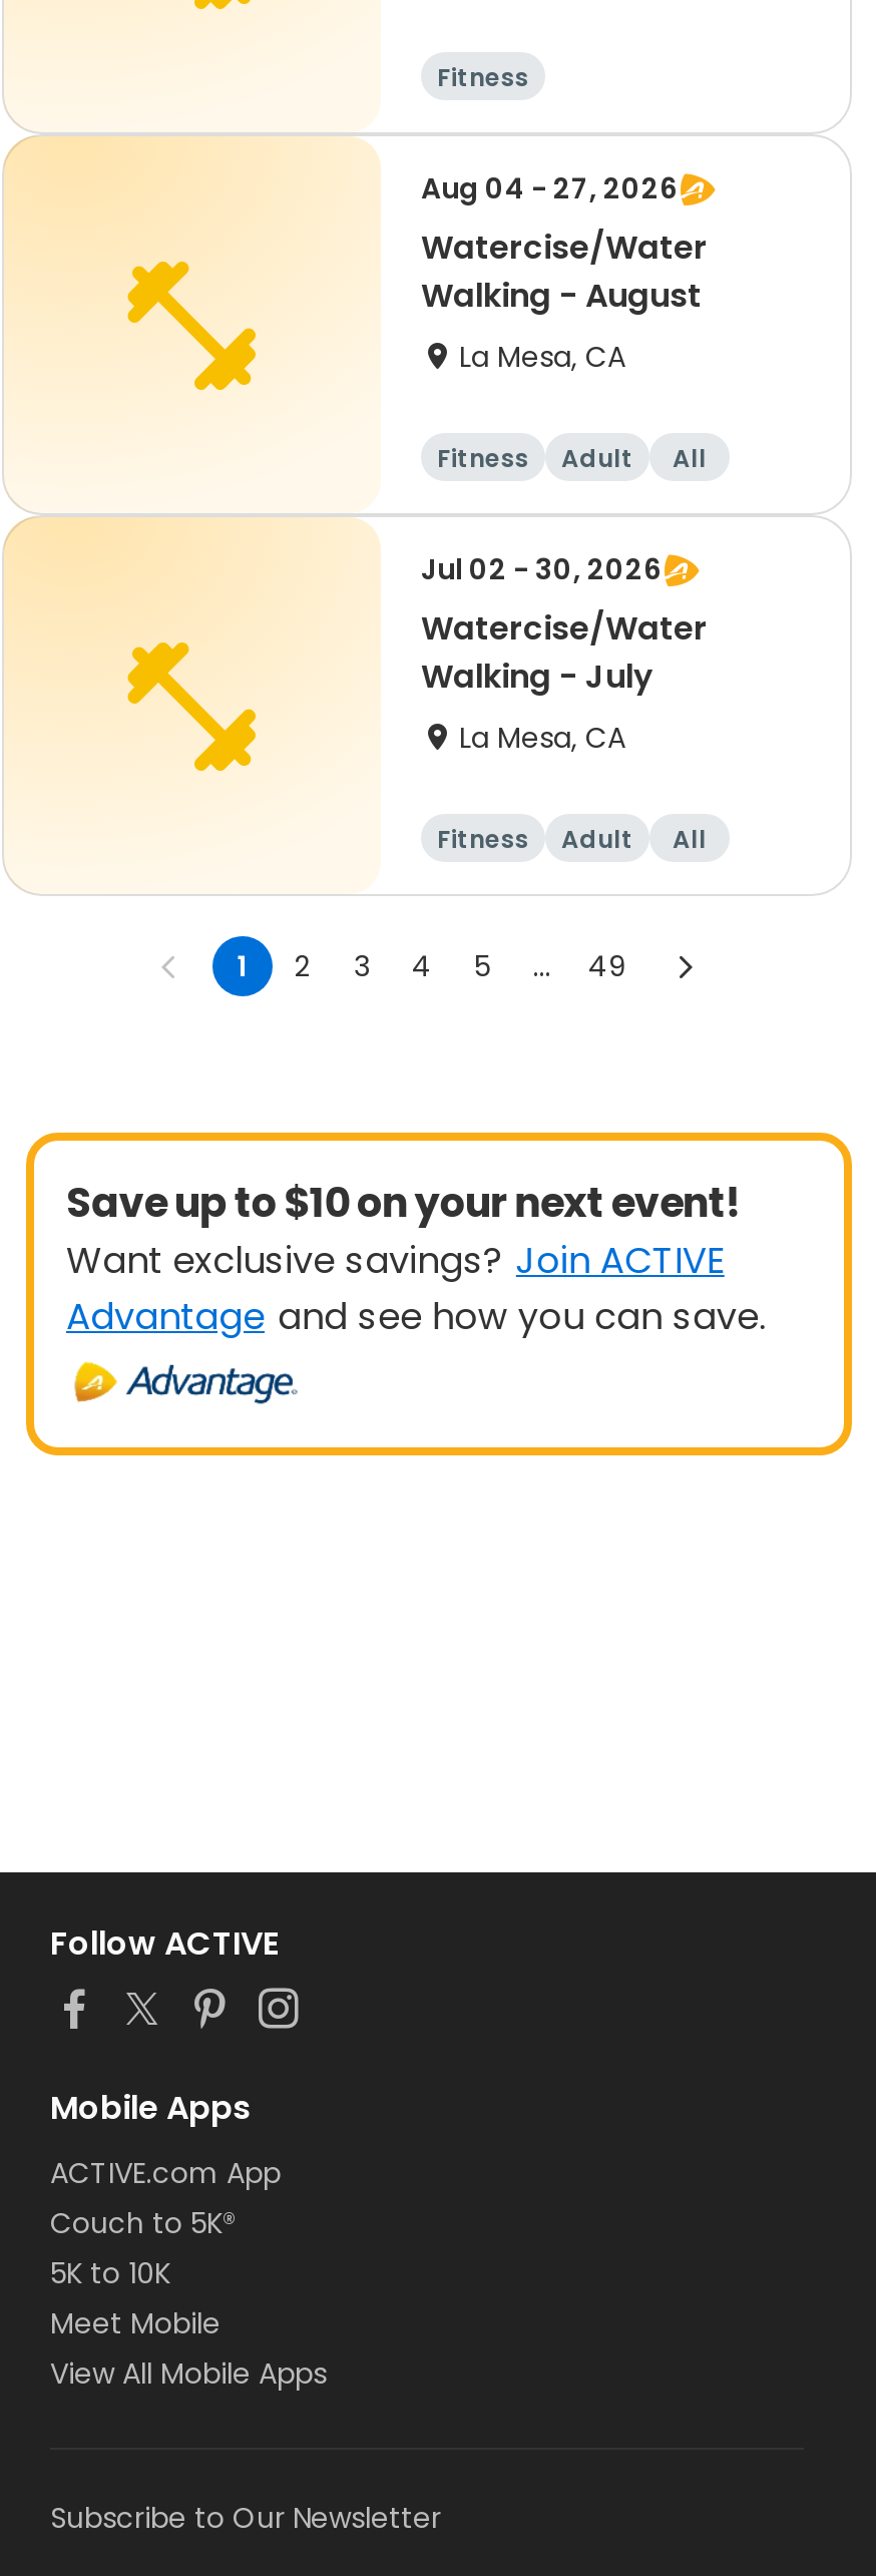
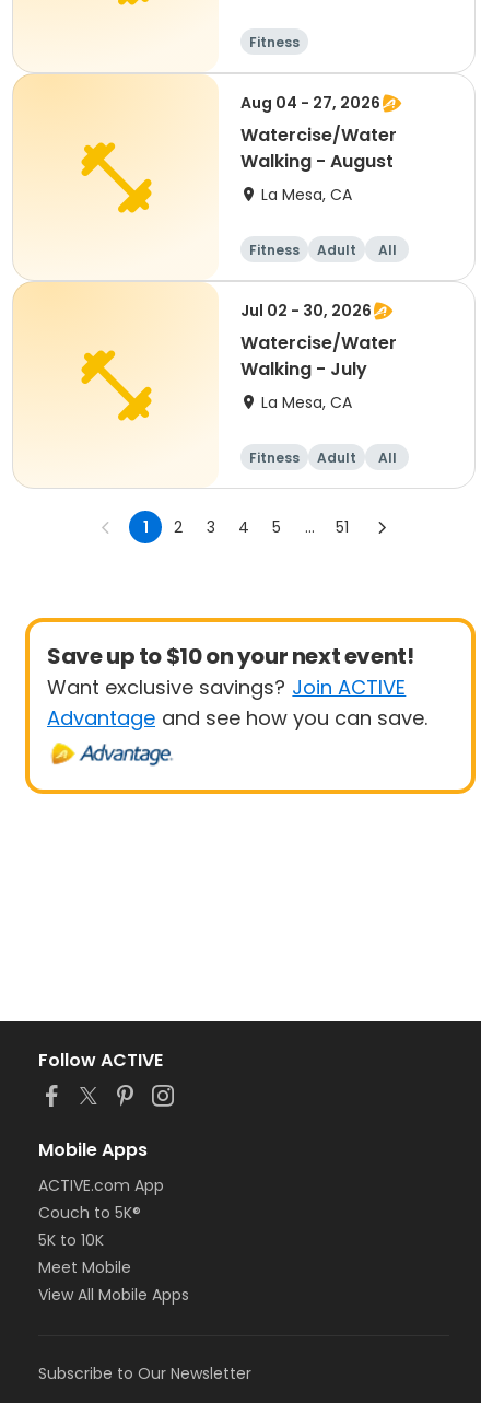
- 49
+ 51
